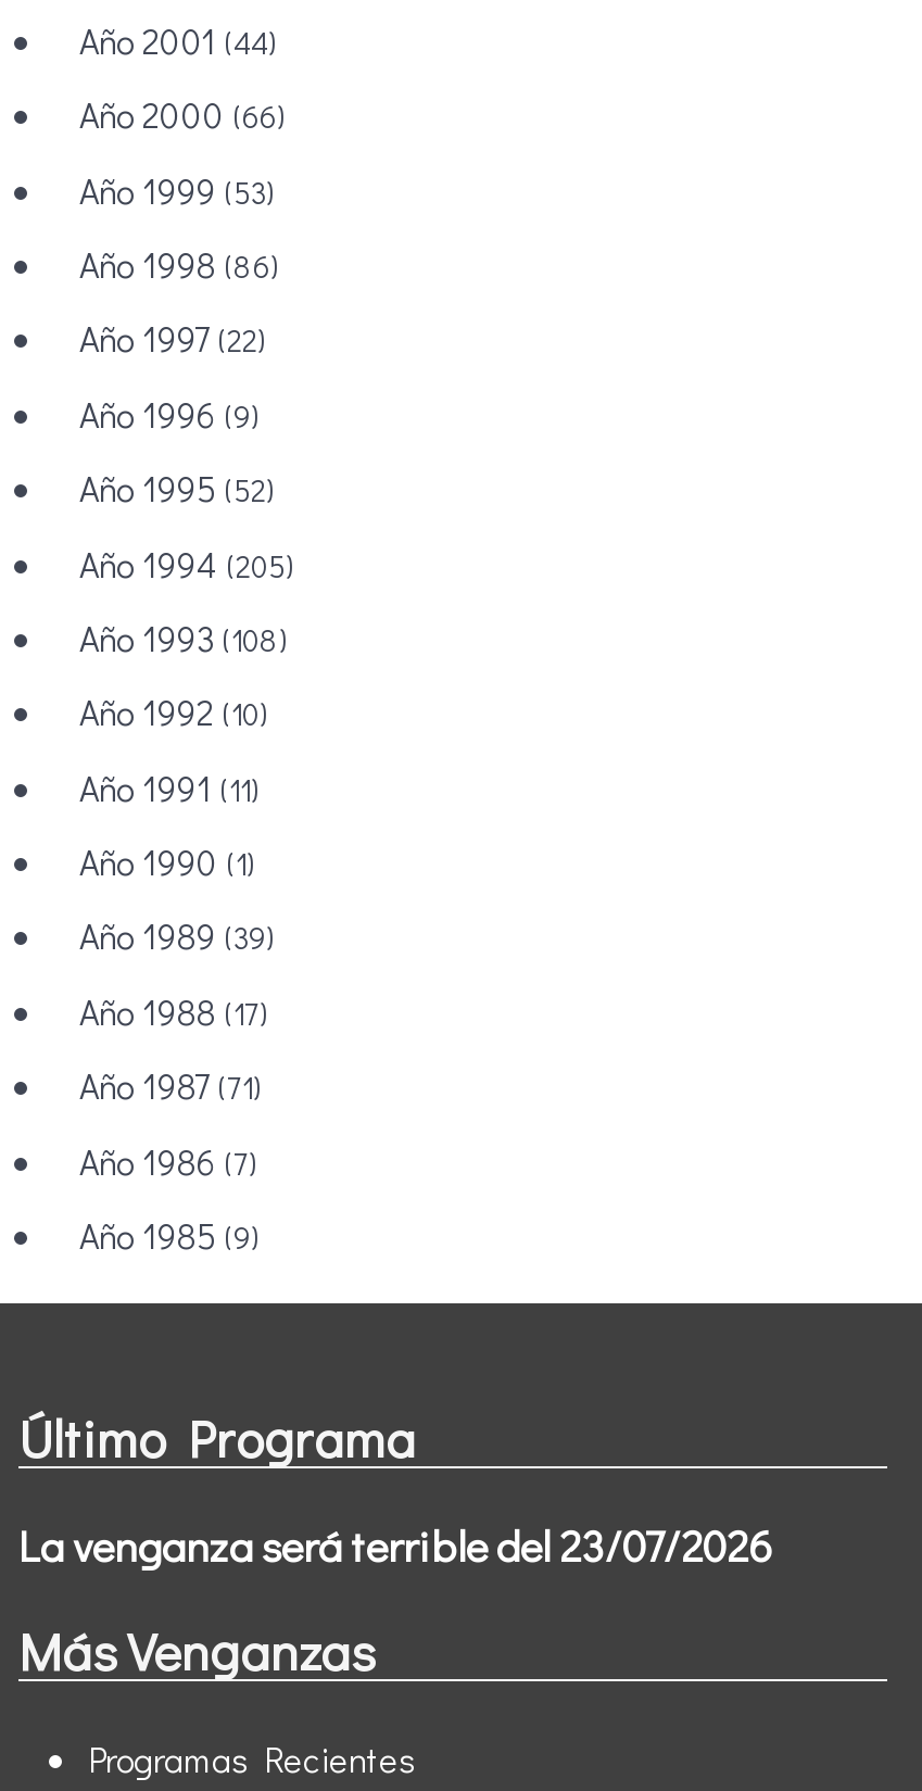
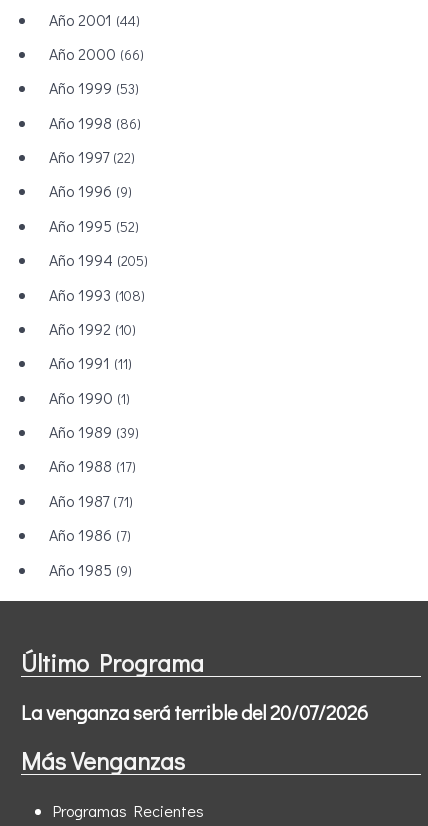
- La venganza será terrible del 23/07/2026
+ La venganza será terrible del 20/07/2026
